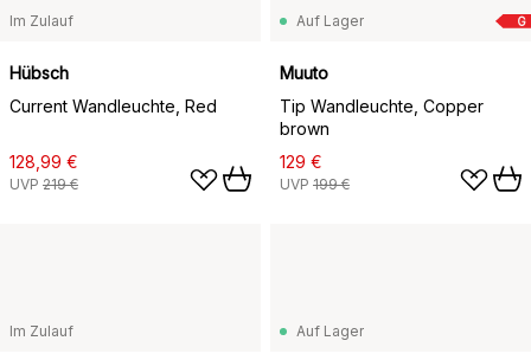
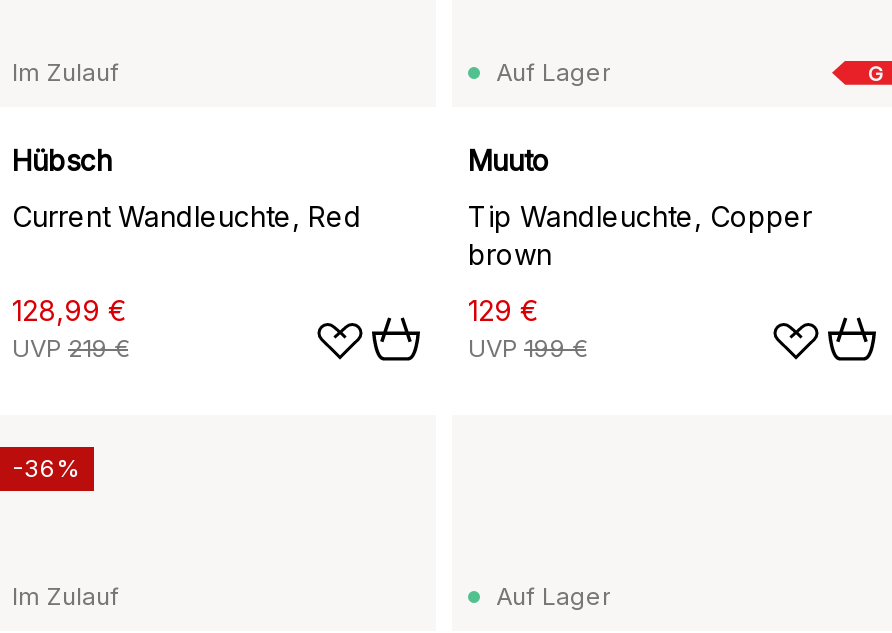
+ -36%
